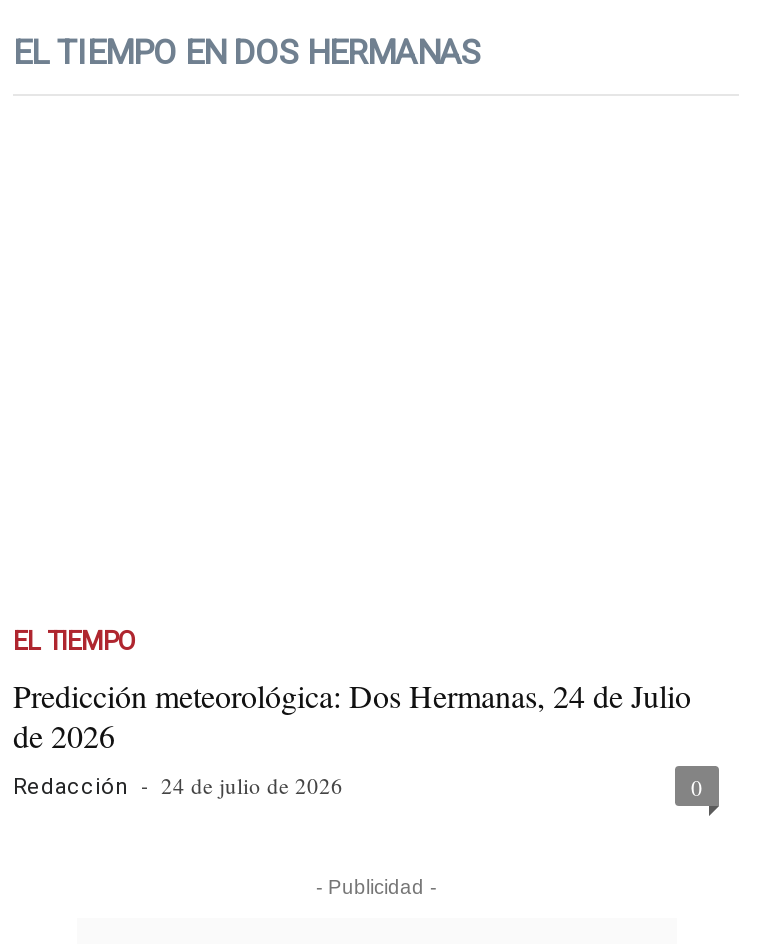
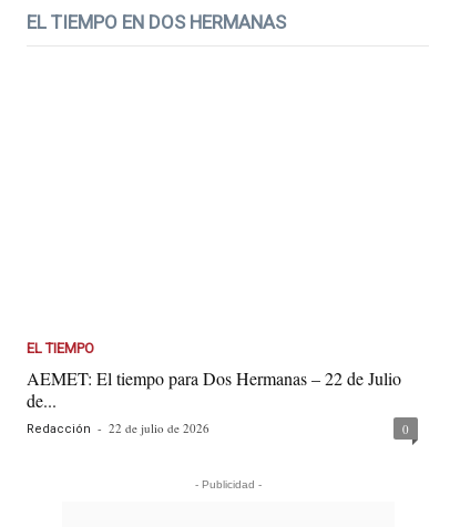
- Predicción meteorológica: Dos Hermanas, 24 de Julio
- de 2026
- Redacción - 24 de julio de 2026
+ AEMET: El tiempo para Dos Hermanas – 22 de Julio
+ de...
+ Redacción - 22 de julio de 2026
